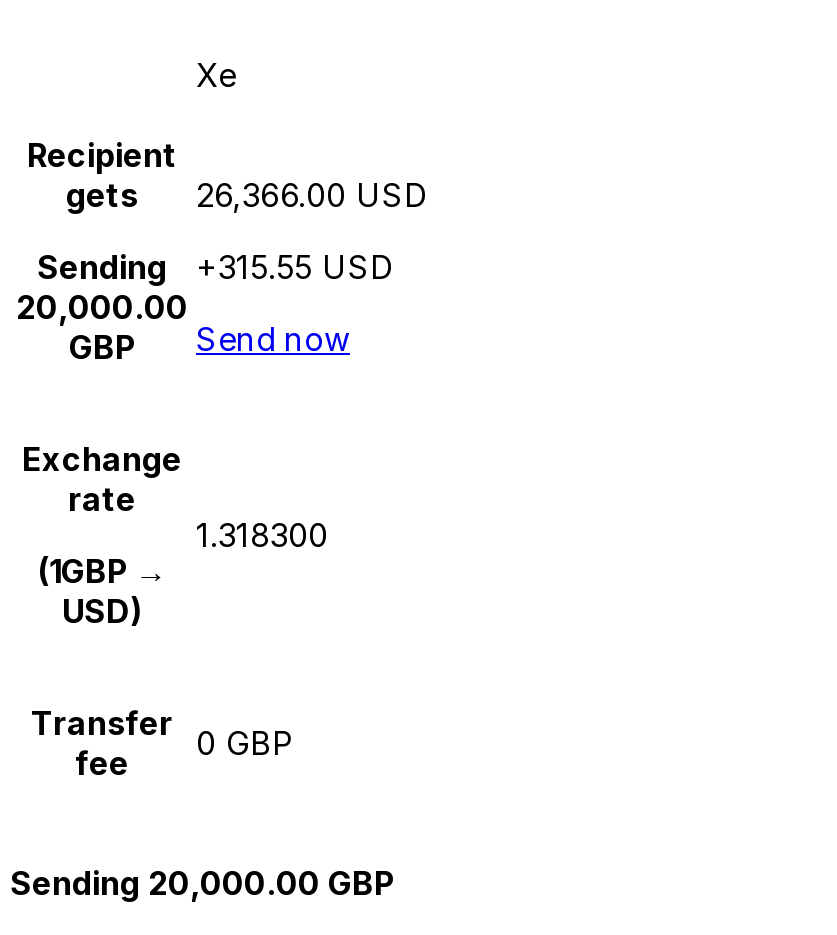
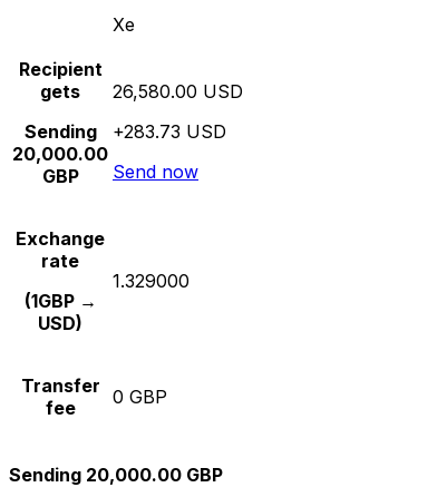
- gets 26,366.00 USD
+ gets 26,580.00 USD

- Sending +315.55 USD
+ Sending +283.73 USD

- 1.318300
+ 1.329000
